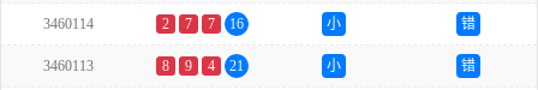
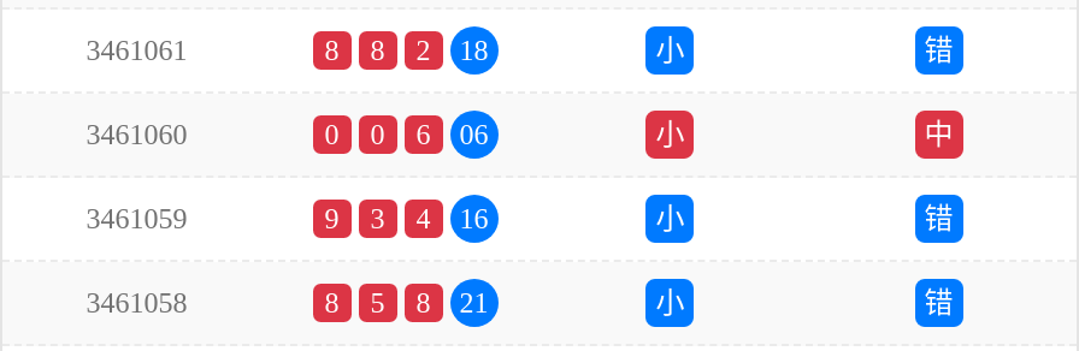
- 3460114
+ 3461061
+ 8
+ 8

- 7
- 7
+ 18
+ 小
+ 错
+ 3461060
+ 0
+ 0
+ 6
+ 06
+ 小
+ 中
+ 3461059
+ 9
+ 3
+ 4

- 3460113
+ 3461058

- 9
+ 5

- 4
+ 8
